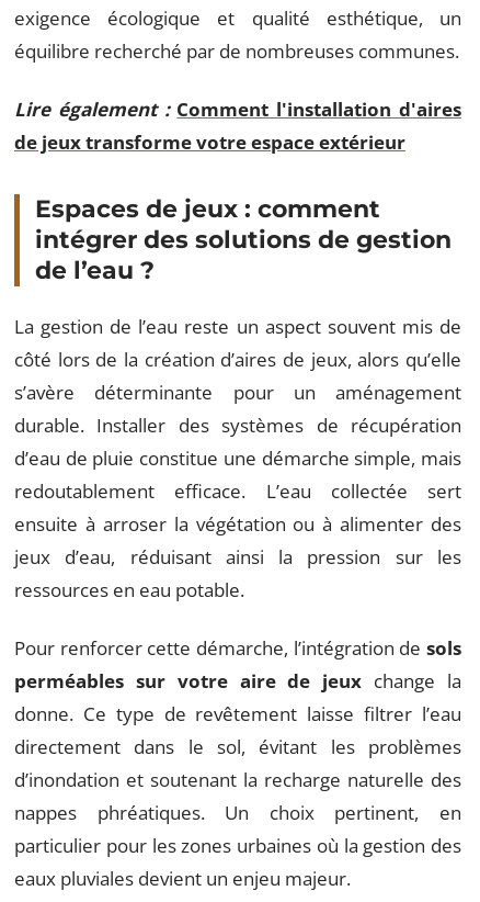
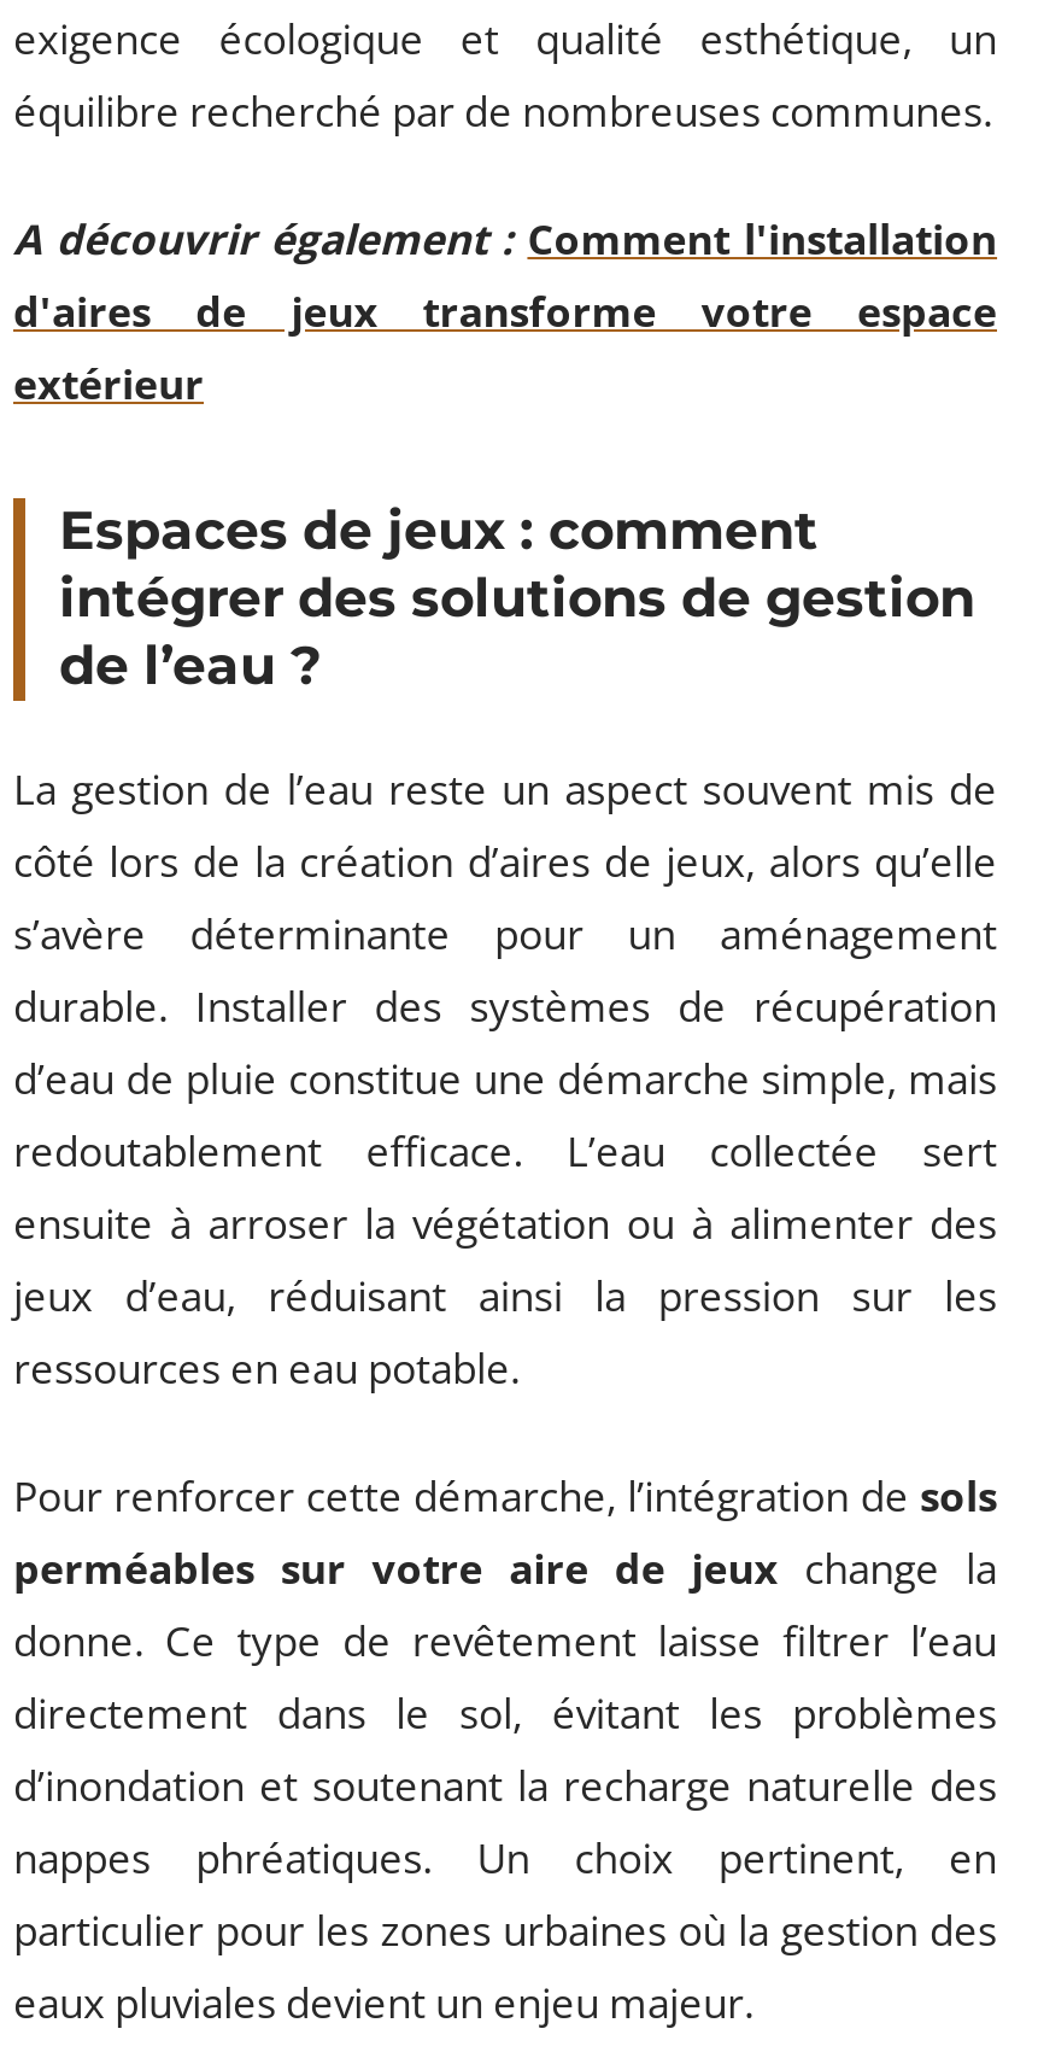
- Lire également : Comment l'installation d'aires
- de jeux transforme votre espace extérieur
+ A découvrir également : Comment l'installation
+ d'aires de jeux transforme votre espace
+ extérieur
